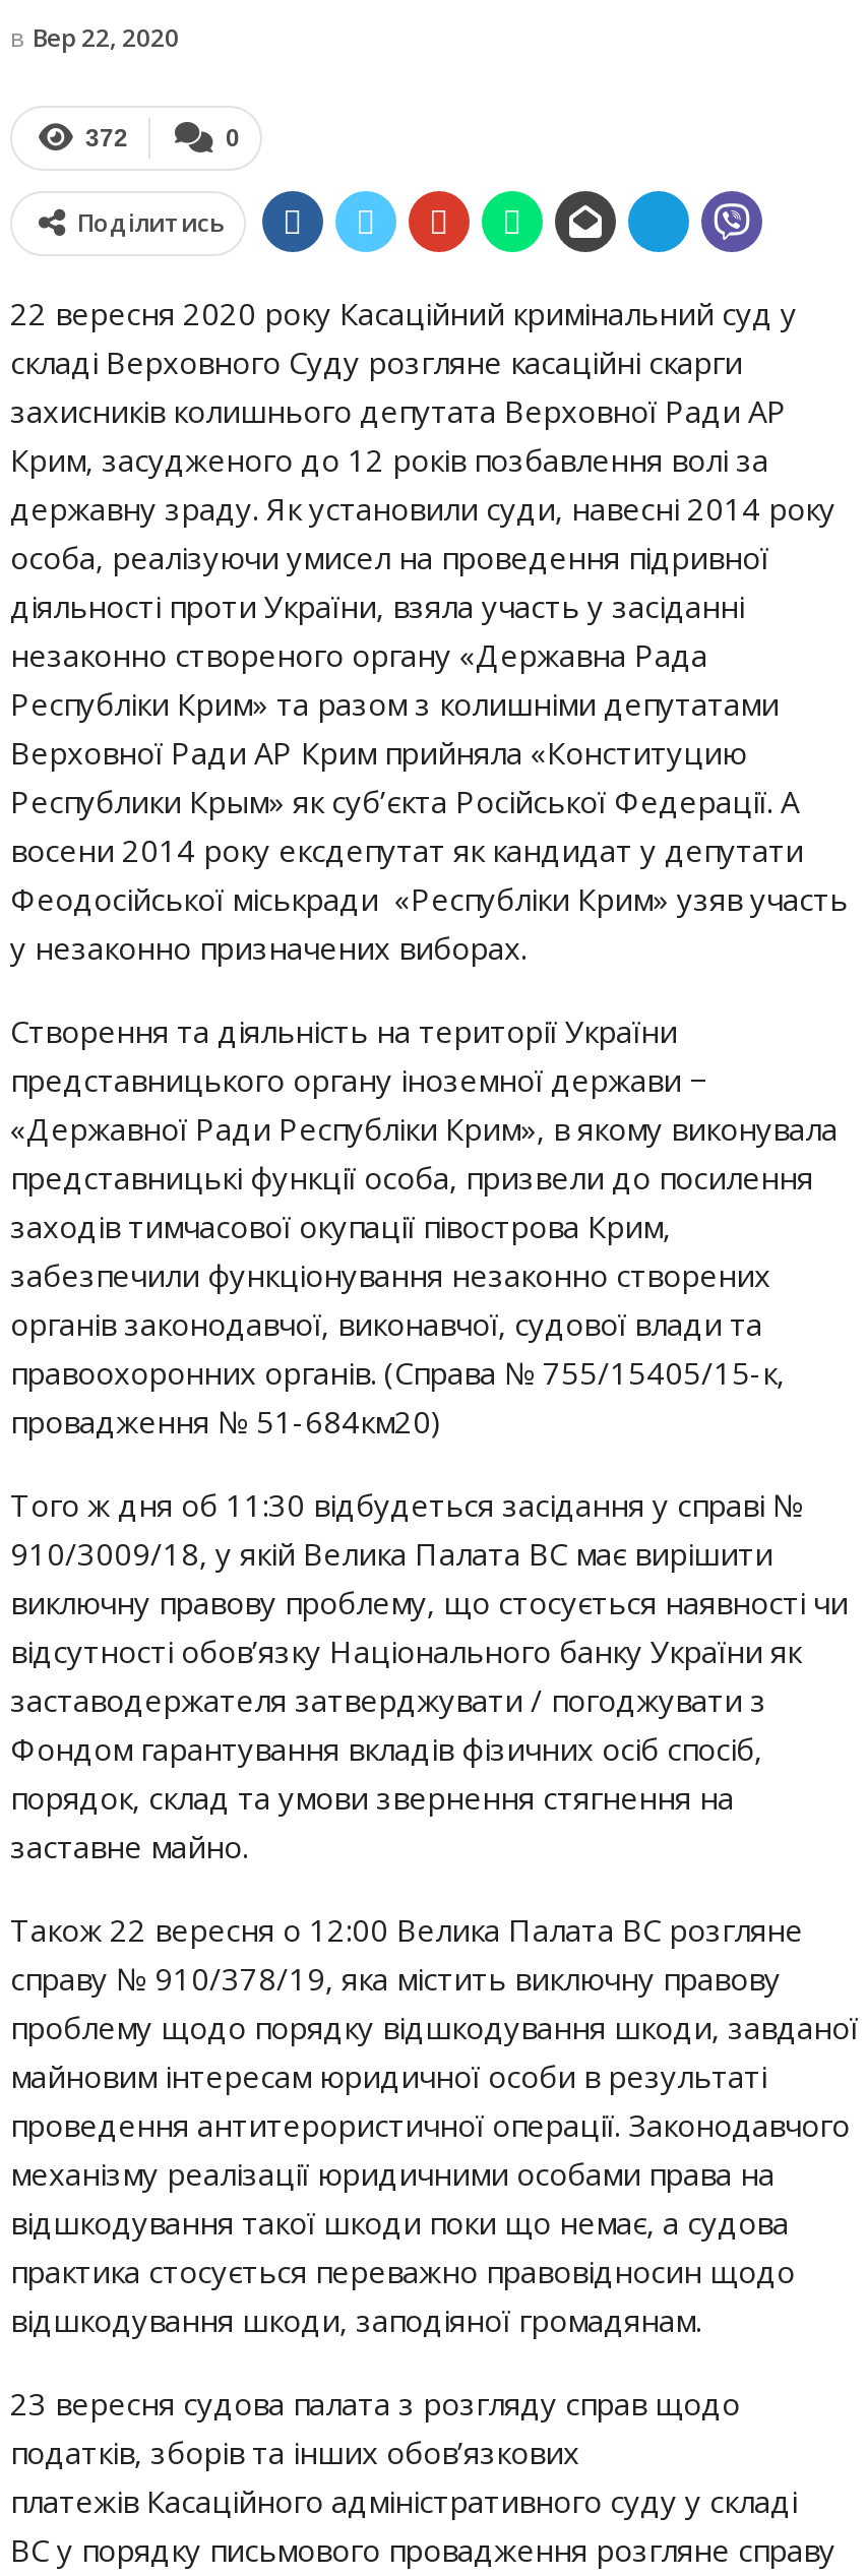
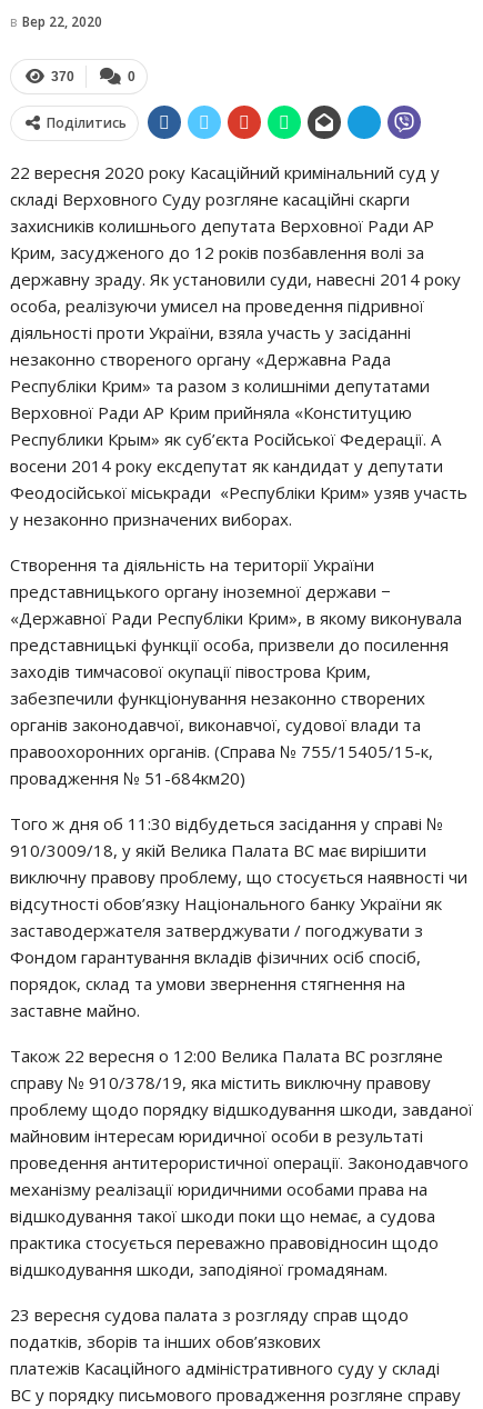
- 372
+ 370
